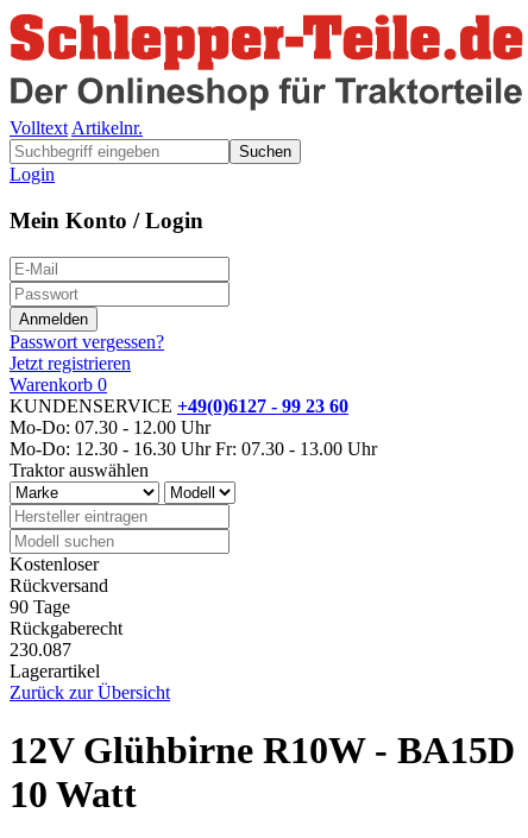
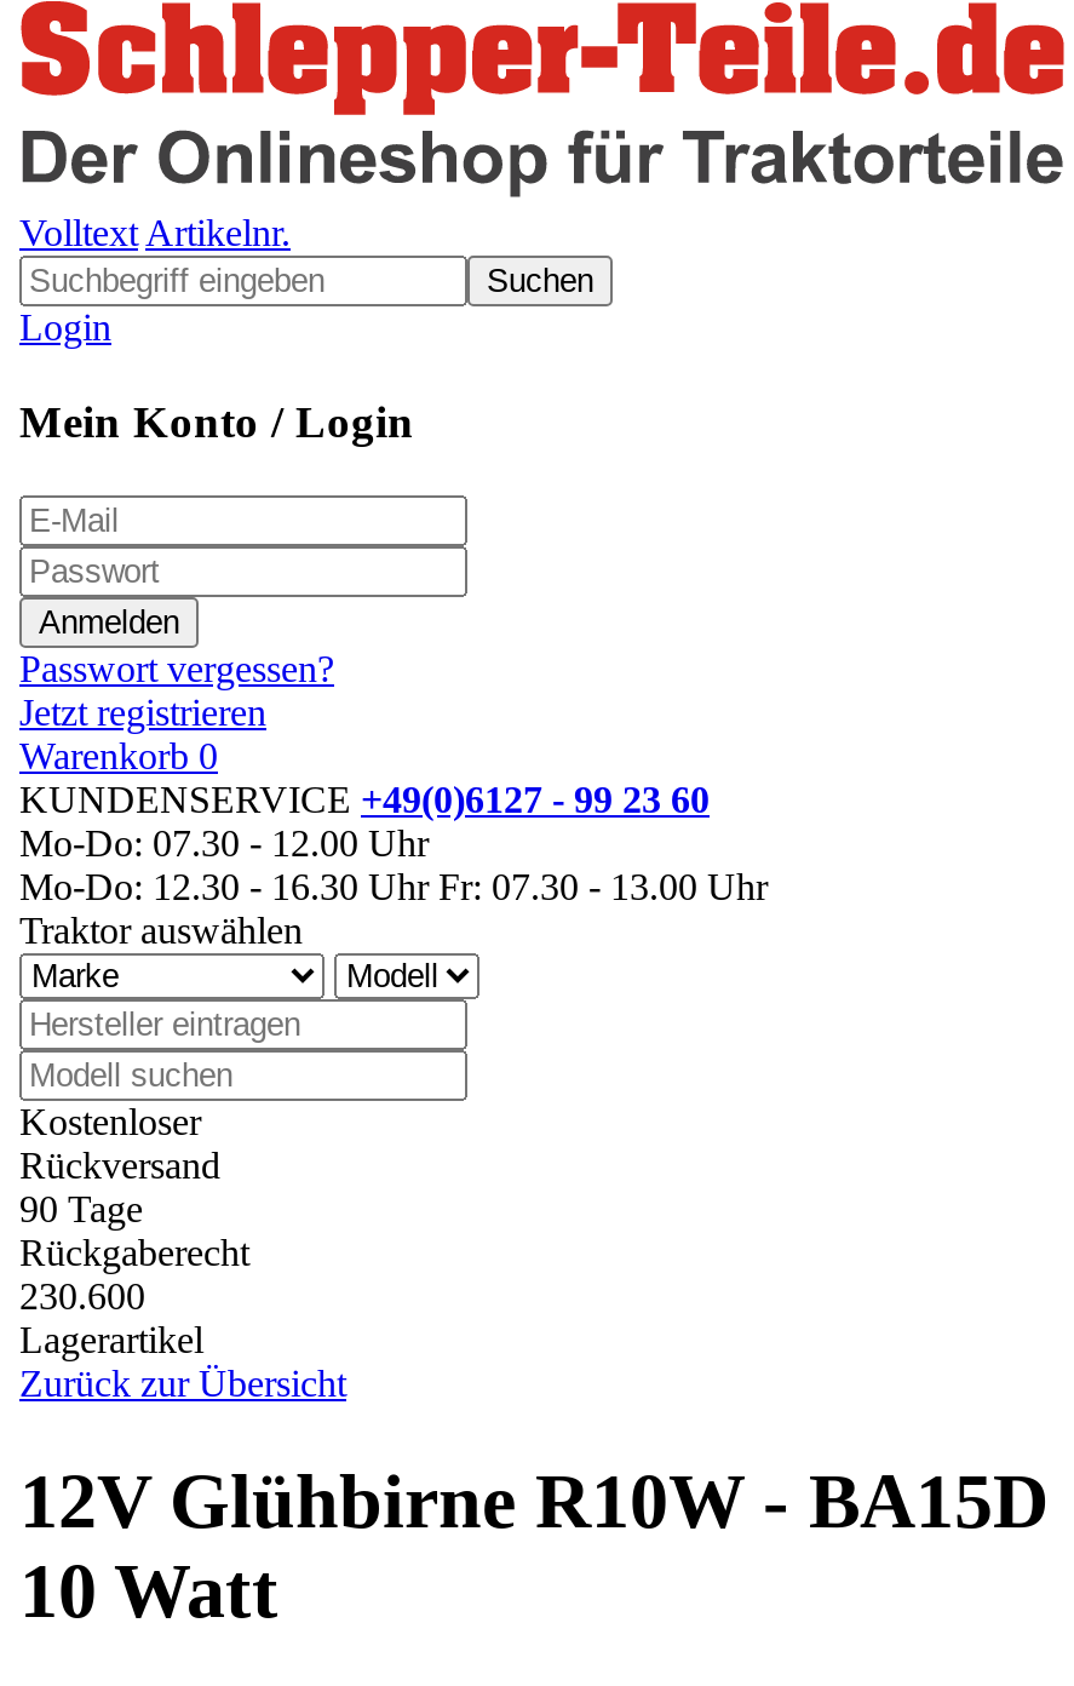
- 230.087
+ 230.600
